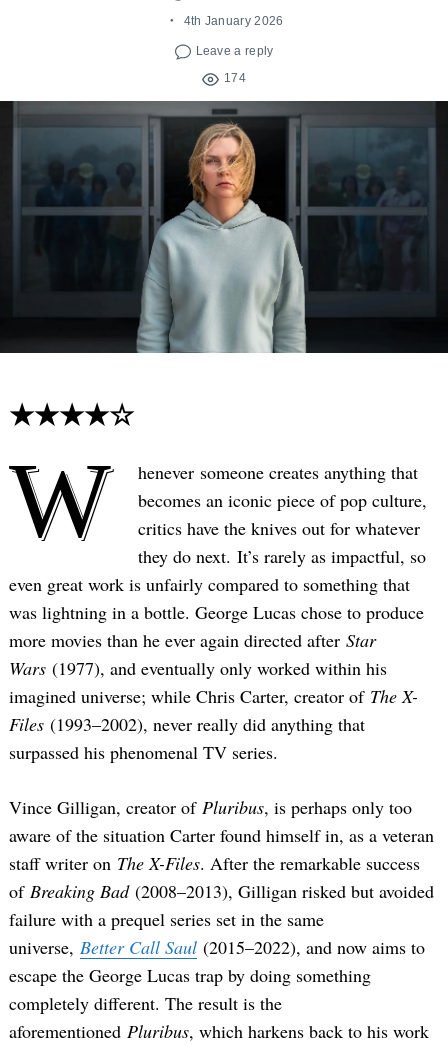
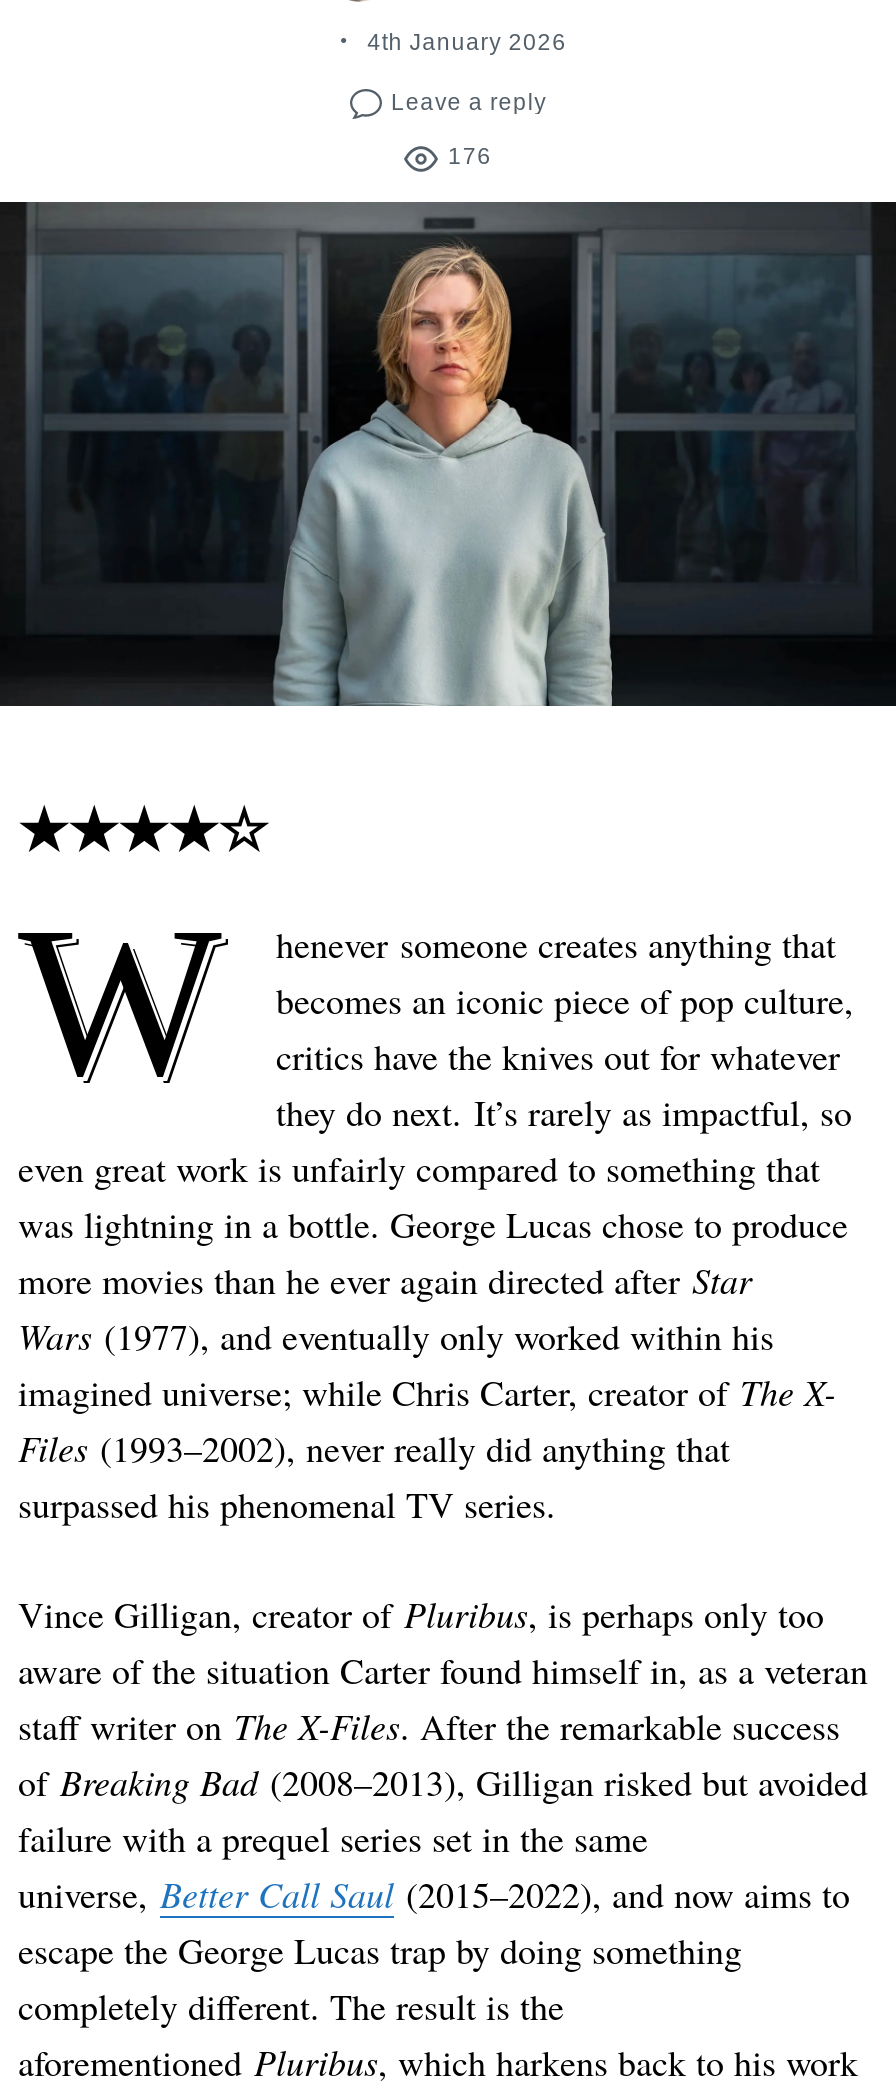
- 174
+ 176
